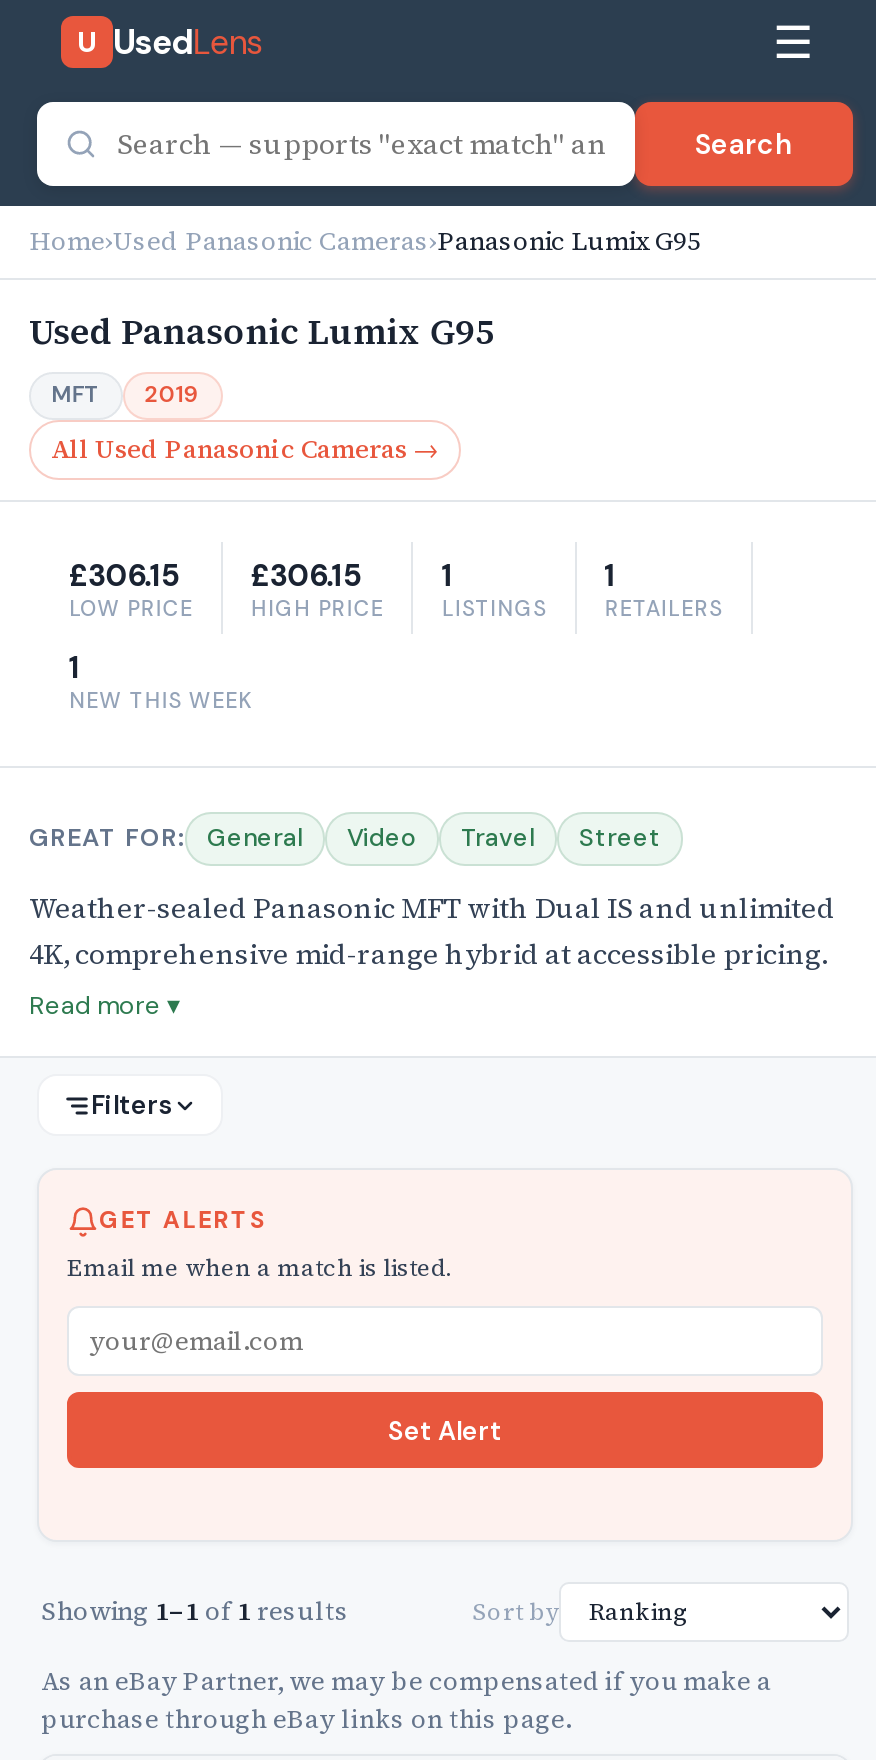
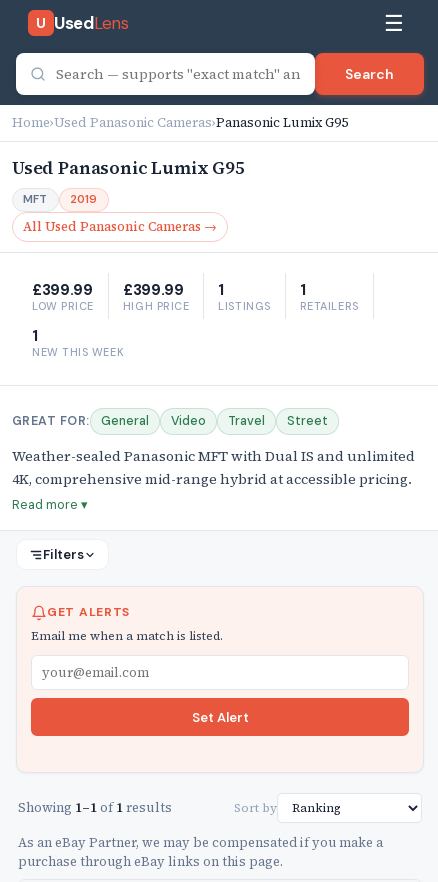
- £306.15
+ £399.99

- £306.15
+ £399.99
